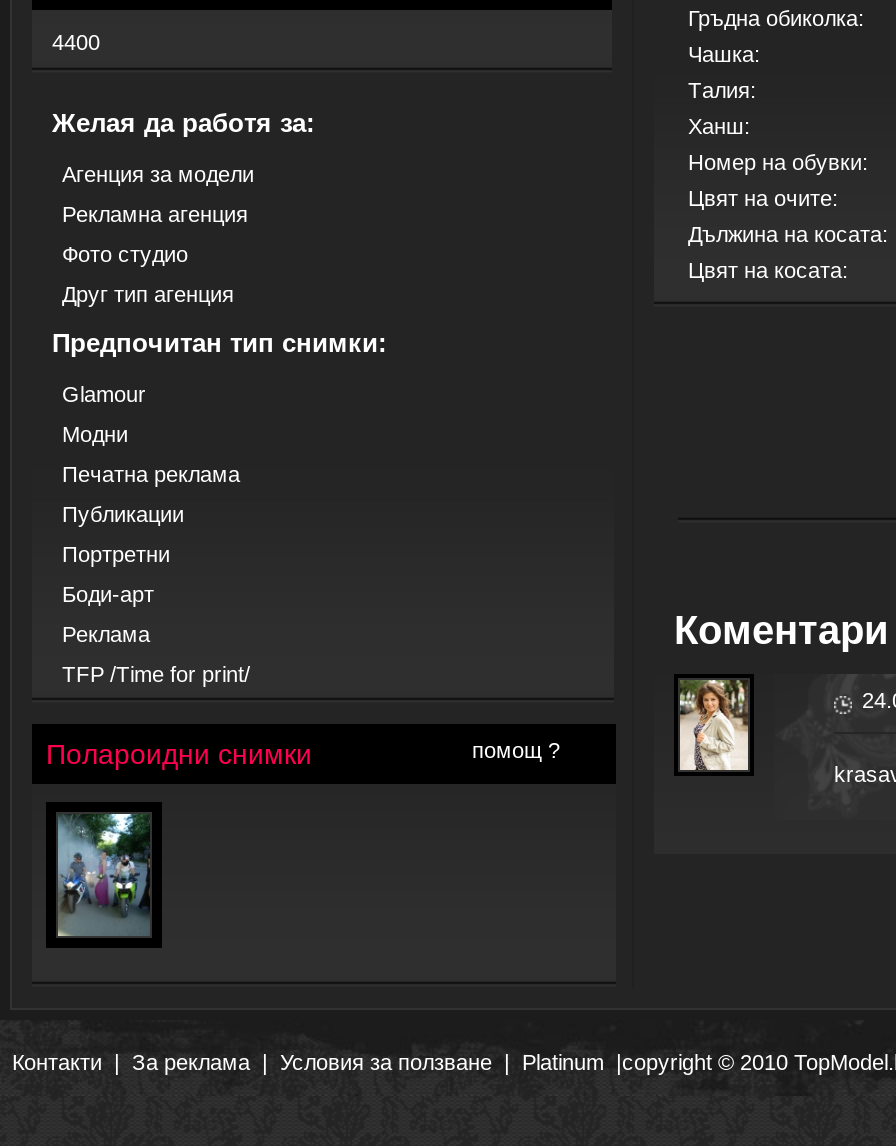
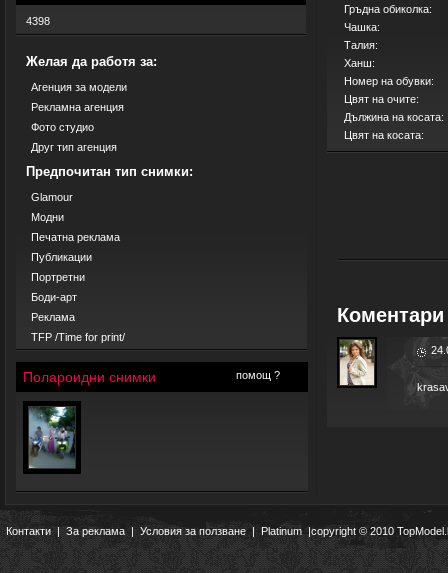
- 4400
+ 4398
